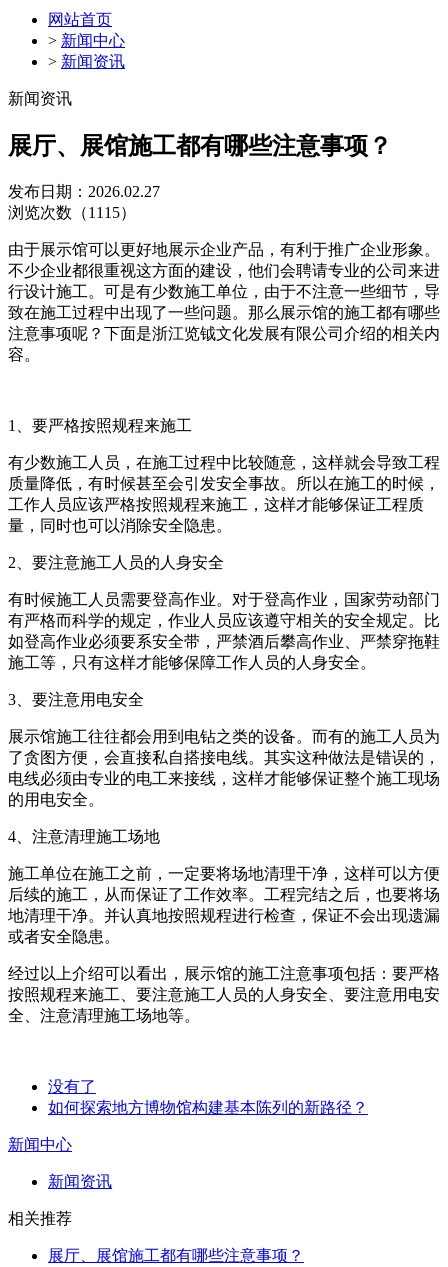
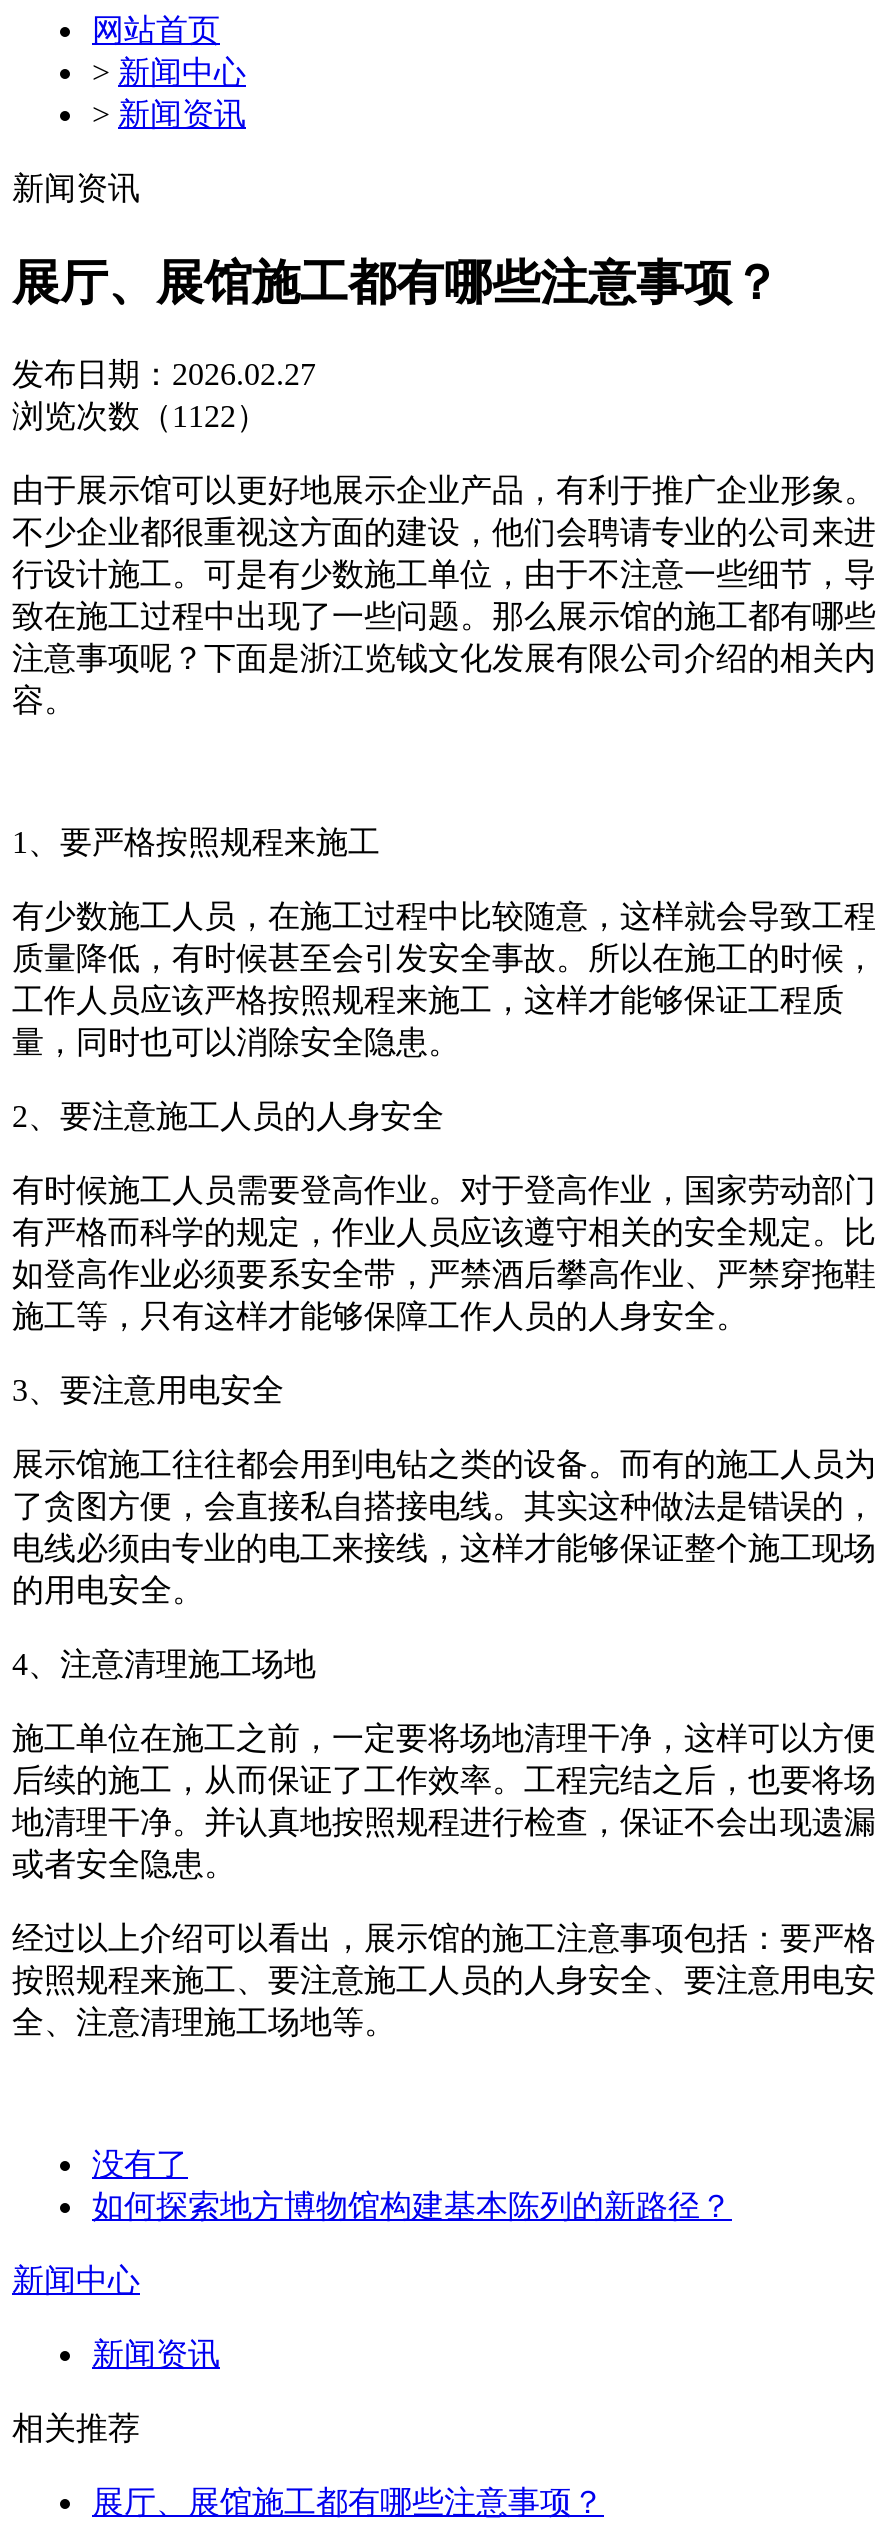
- 浏览次数（1115）
+ 浏览次数（1122）
